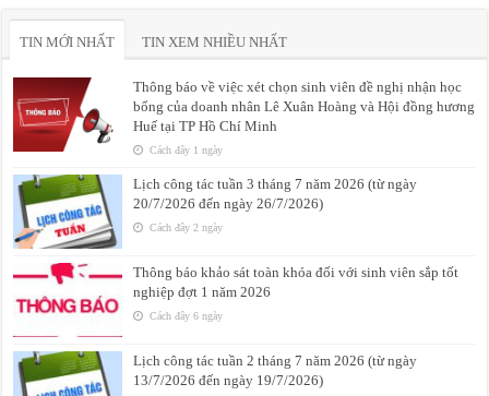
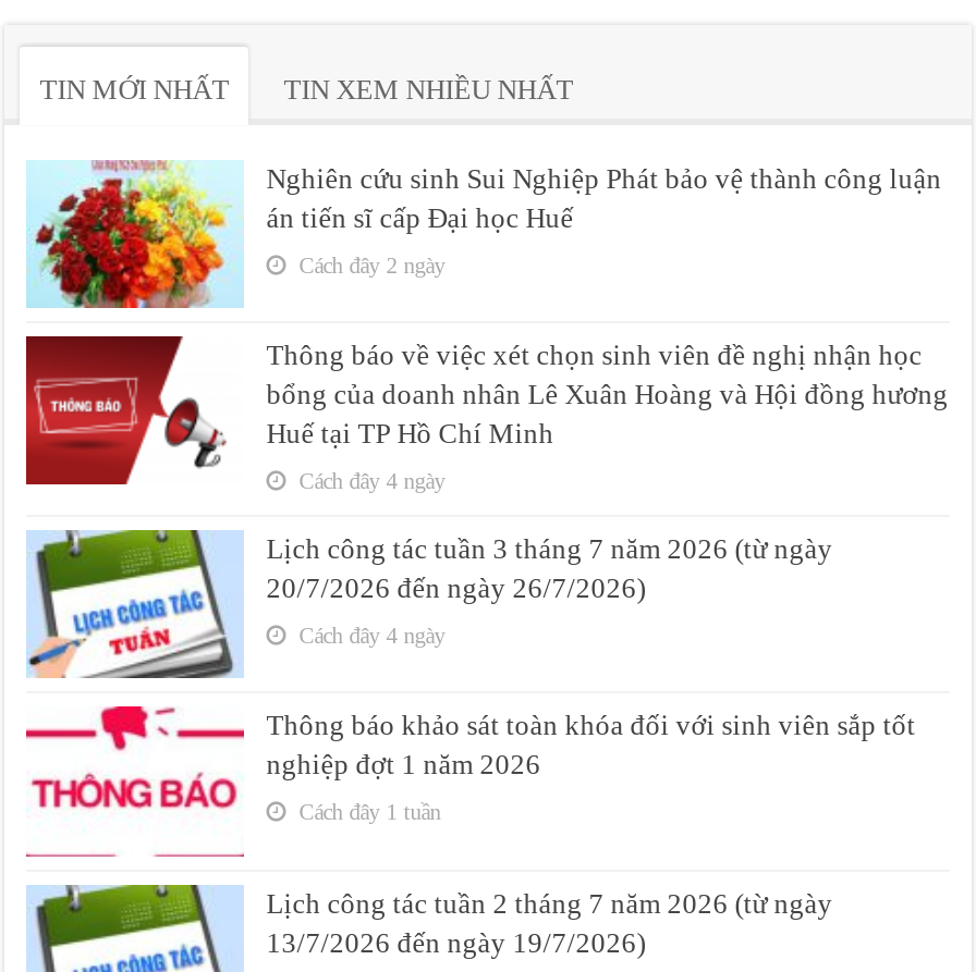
+ [image]
+ Nghiên cứu sinh Sui Nghiệp Phát bảo vệ thành công luận
+ án tiến sĩ cấp Đại học Huế
+ Cách đây 2 ngày

- Cách đây 1 ngày
+ Cách đây 4 ngày

- Cách đây 2 ngày
+ Cách đây 4 ngày

- Cách đây 6 ngày
+ Cách đây 1 tuần
